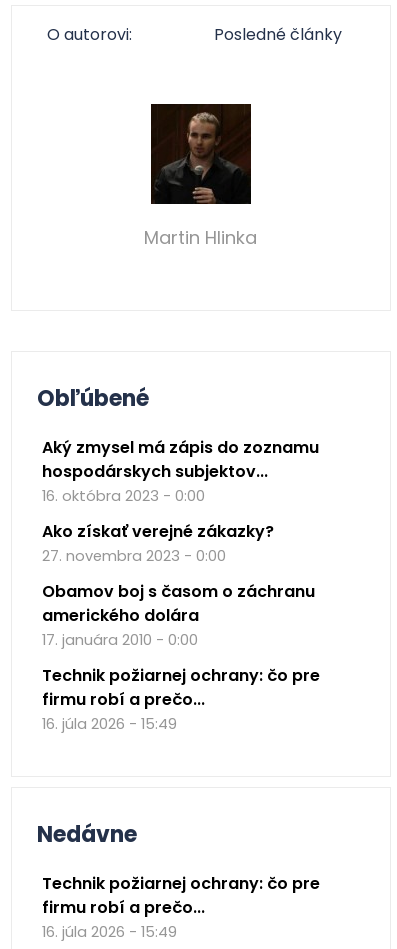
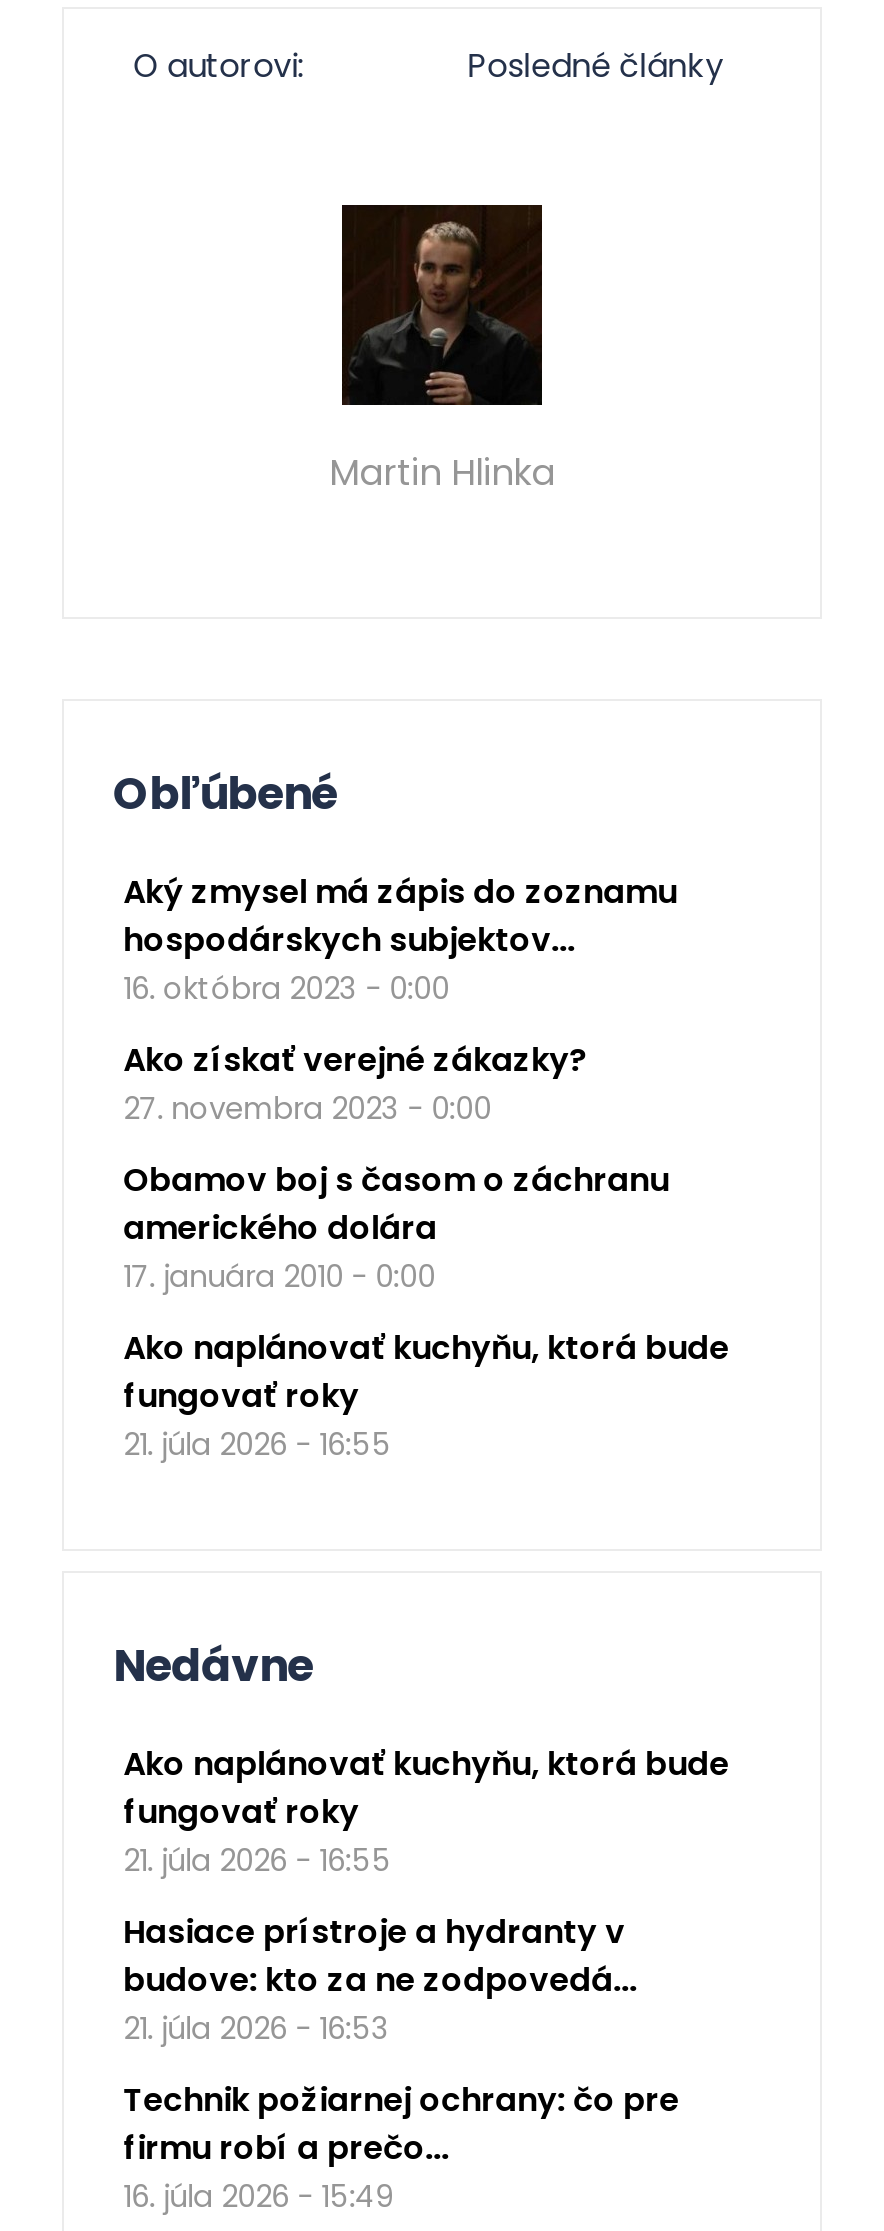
- Technik požiarnej ochrany: čo pre
- firmu robí a prečo...
- 16. júla 2026 - 15:49
+ Ako naplánovať kuchyňu, ktorá bude
+ fungovať roky
+ 21. júla 2026 - 16:55

+ Ako naplánovať kuchyňu, ktorá bude
+ fungovať roky
+ 21. júla 2026 - 16:55
+ Hasiace prístroje a hydranty v
+ budove: kto za ne zodpovedá...
+ 21. júla 2026 - 16:53
